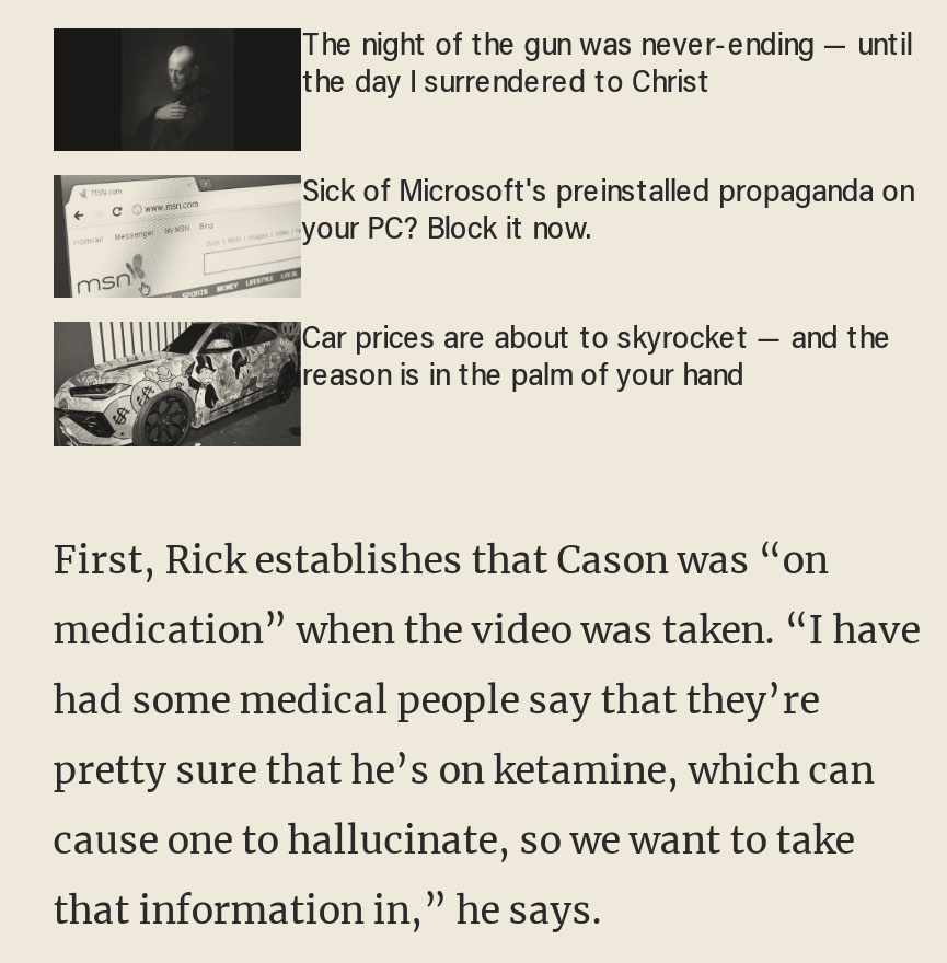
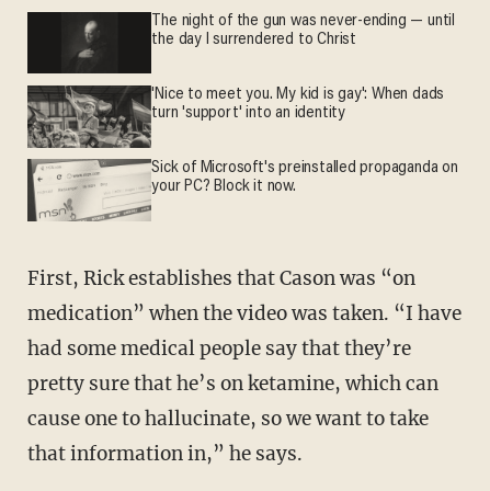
+ [image]
+ 'Nice to meet you. My kid is gay': When dads
+ turn 'support' into an identity

moved down: [image] | Sick of Microsoft's preinstalled propaganda on | your PC? Block it now.

- [image]
- Car prices are about to skyrocket — and the
- reason is in the palm of your hand
